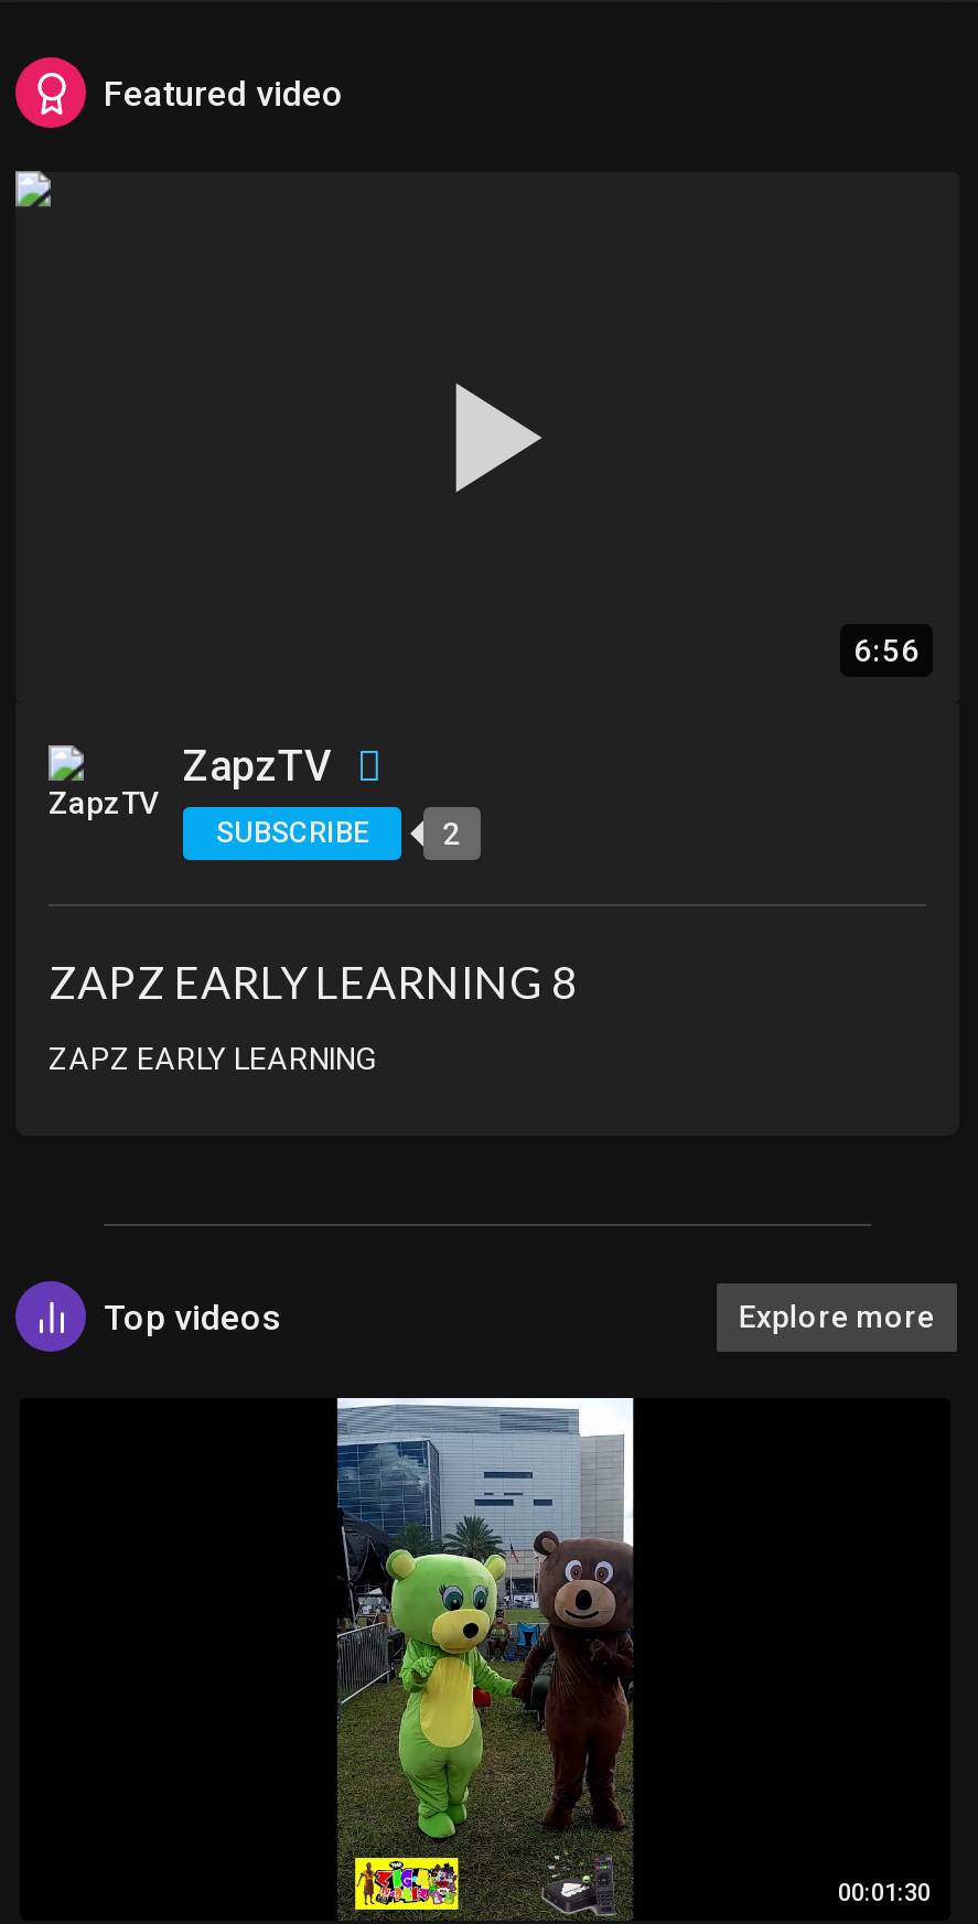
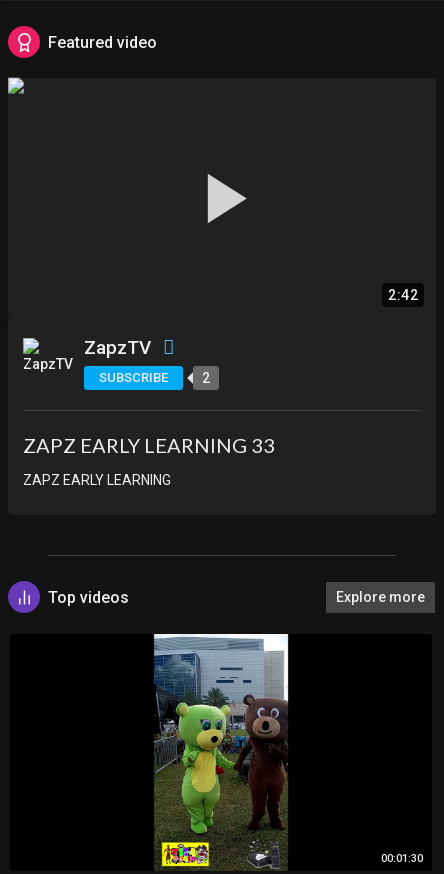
- 6:56
+ 2:42

- ZAPZ EARLY LEARNING 8
+ ZAPZ EARLY LEARNING 33
